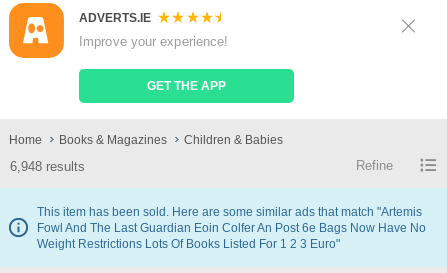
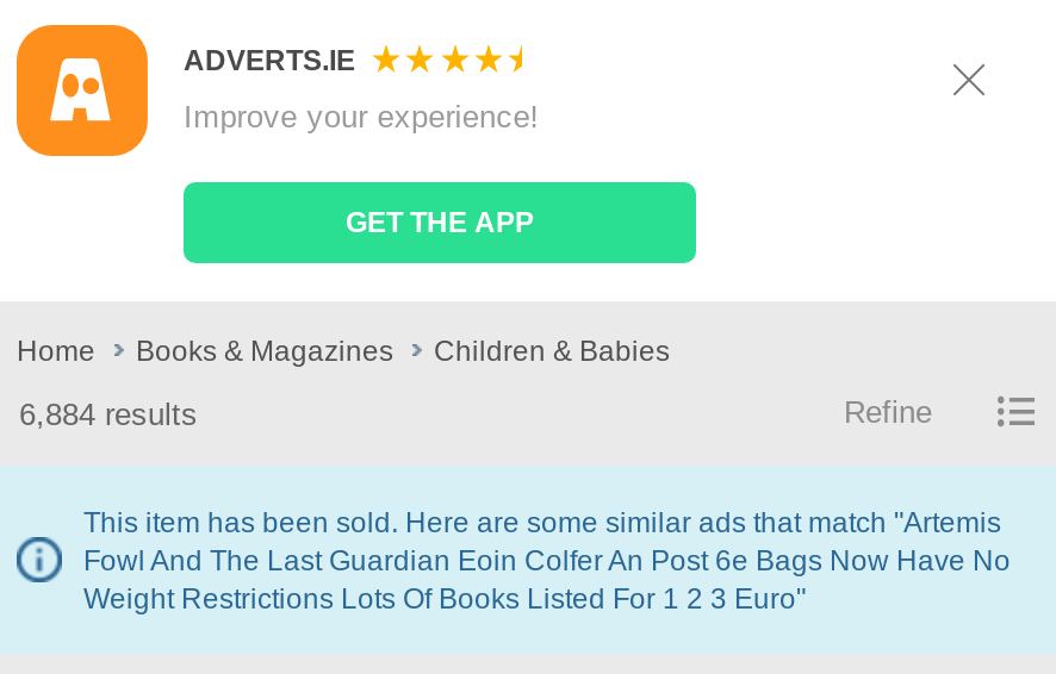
- 6,948 results
+ 6,884 results
